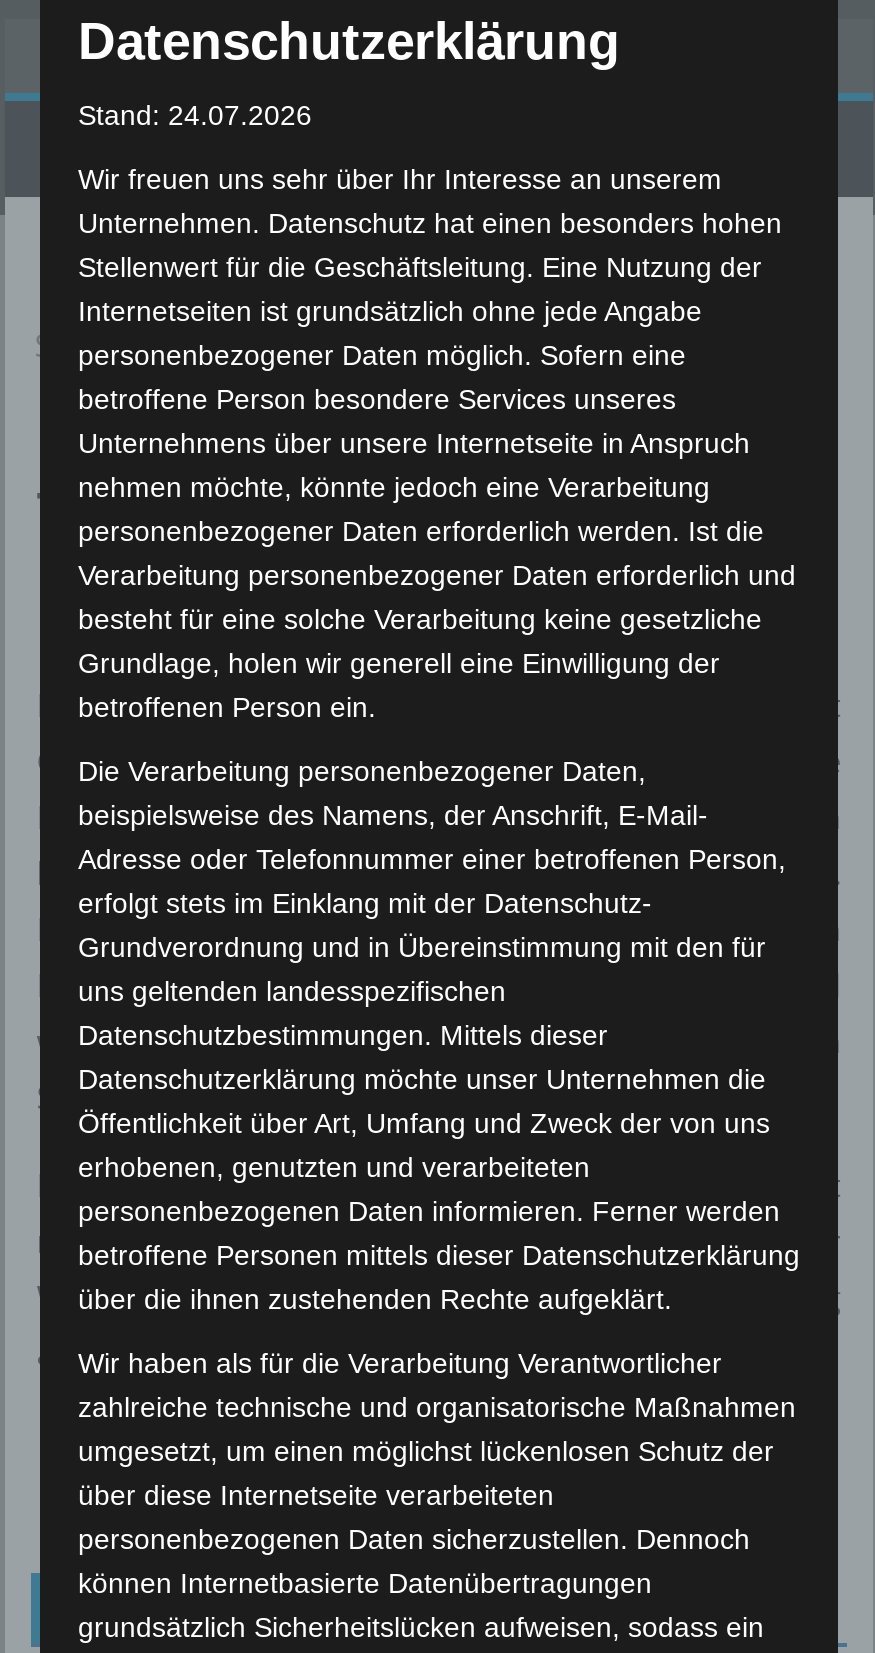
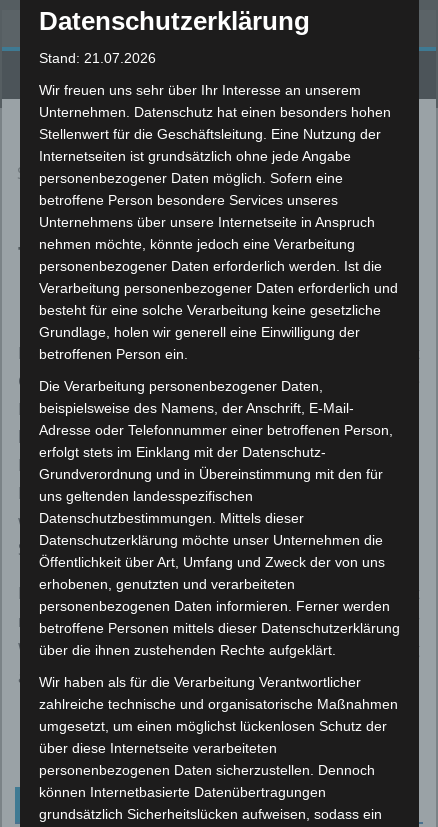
- Stand: 24.07.2026
+ Stand: 21.07.2026
